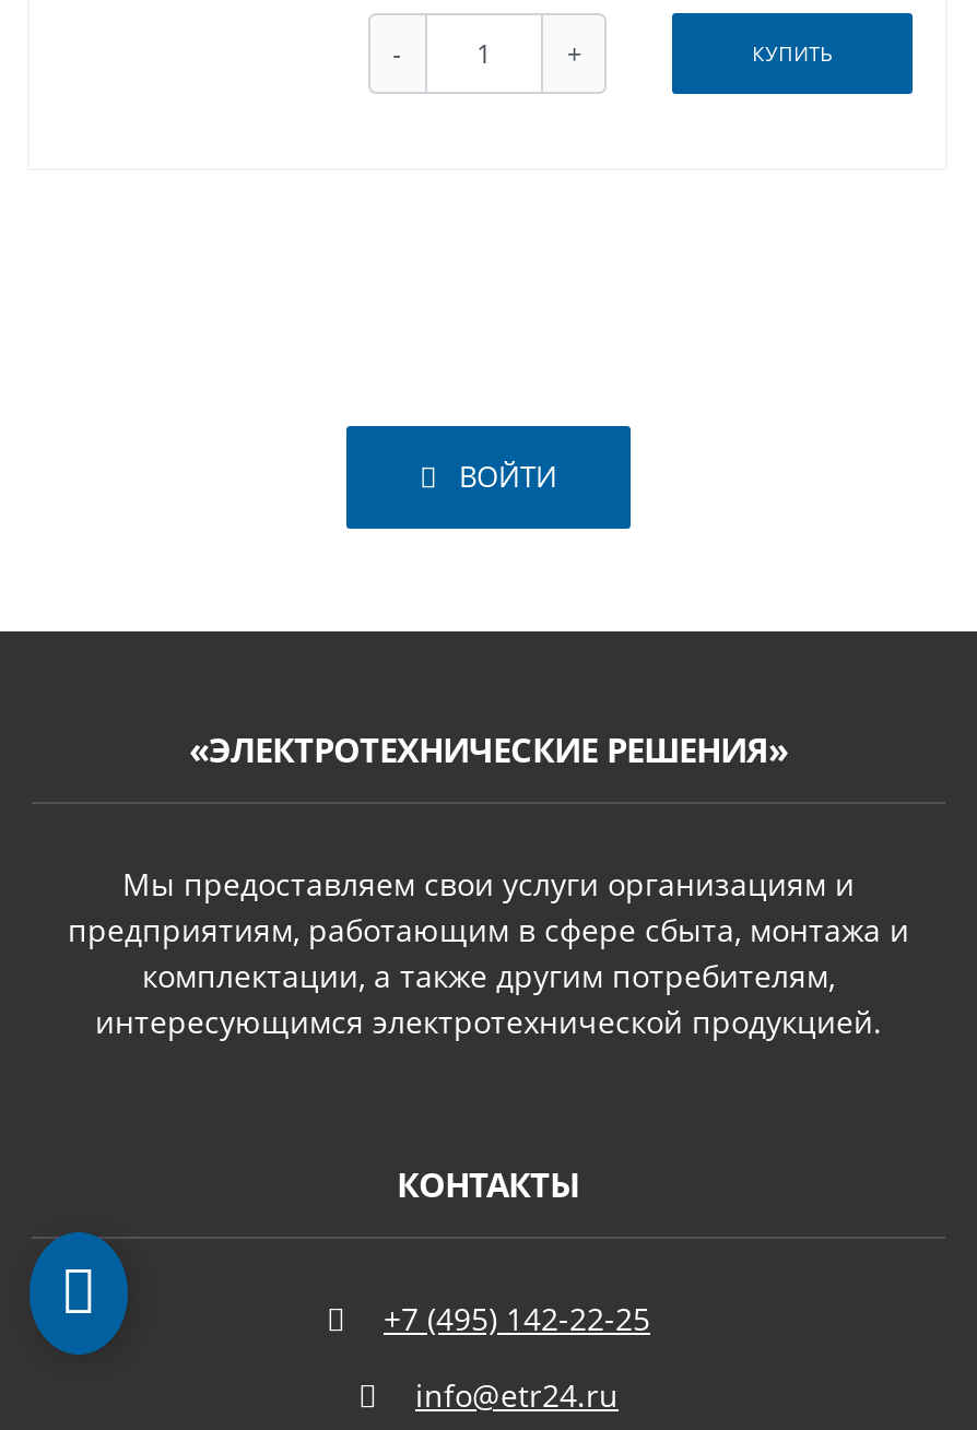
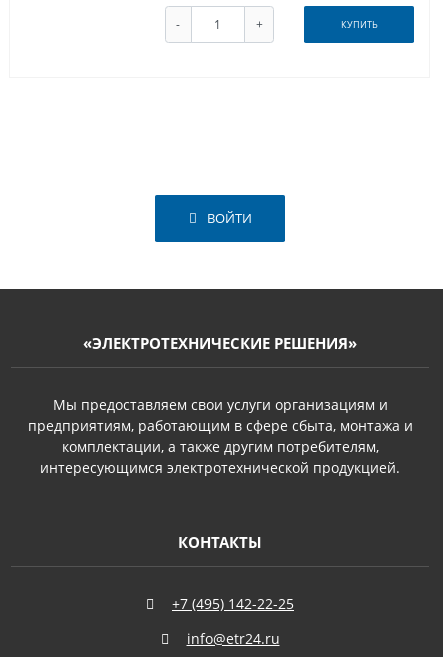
- [image]
